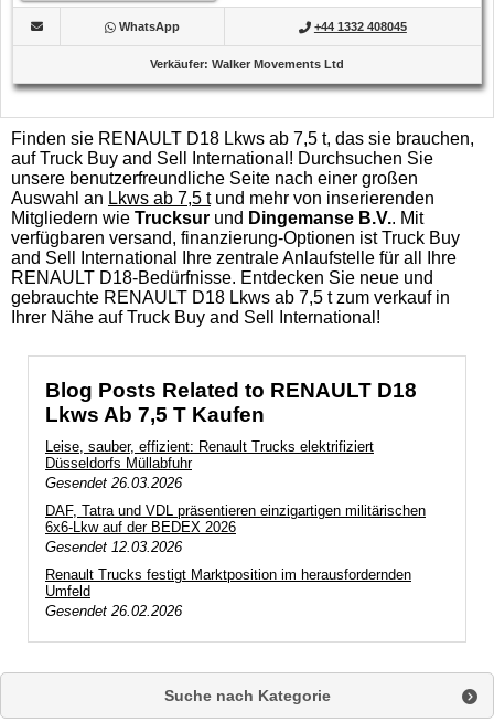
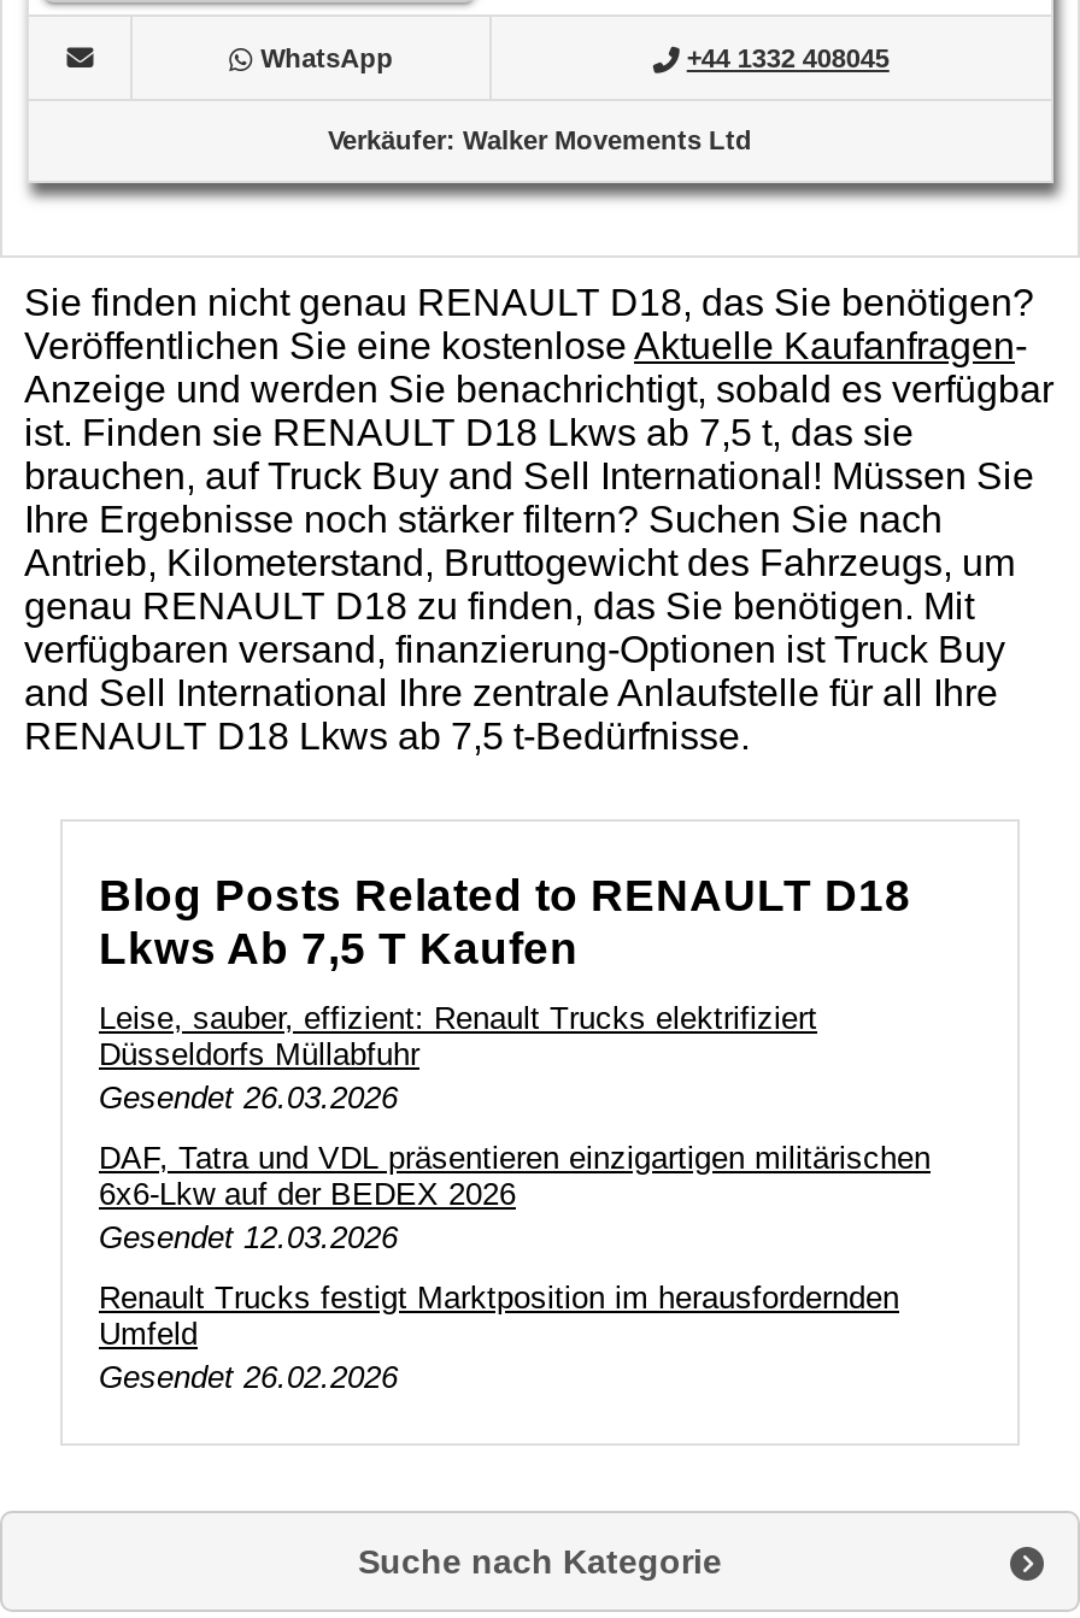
- Finden sie RENAULT D18 Lkws ab 7,5 t, das sie brauchen,
- auf Truck Buy and Sell International! Durchsuchen Sie
- unsere benutzerfreundliche Seite nach einer großen
- Auswahl an Lkws ab 7,5 t und mehr von inserierenden
- Mitgliedern wie Trucksur und Dingemanse B.V.. Mit
+ Sie finden nicht genau RENAULT D18, das Sie benötigen?
+ Veröffentlichen Sie eine kostenlose Aktuelle Kaufanfragen-
+ Anzeige und werden Sie benachrichtigt, sobald es verfügbar
+ ist. Finden sie RENAULT D18 Lkws ab 7,5 t, das sie
+ brauchen, auf Truck Buy and Sell International! Müssen Sie
+ Ihre Ergebnisse noch stärker filtern? Suchen Sie nach
+ Antrieb, Kilometerstand, Bruttogewicht des Fahrzeugs, um
+ genau RENAULT D18 zu finden, das Sie benötigen. Mit

moved down: verfügbaren versand, finanzierung-Optionen ist Truck Buy | and Sell International Ihre zentrale Anlaufstelle für all Ihre

- RENAULT D18-Bedürfnisse. Entdecken Sie neue und
- gebrauchte RENAULT D18 Lkws ab 7,5 t zum verkauf in
- Ihrer Nähe auf Truck Buy and Sell International!
+ RENAULT D18 Lkws ab 7,5 t-Bedürfnisse.
